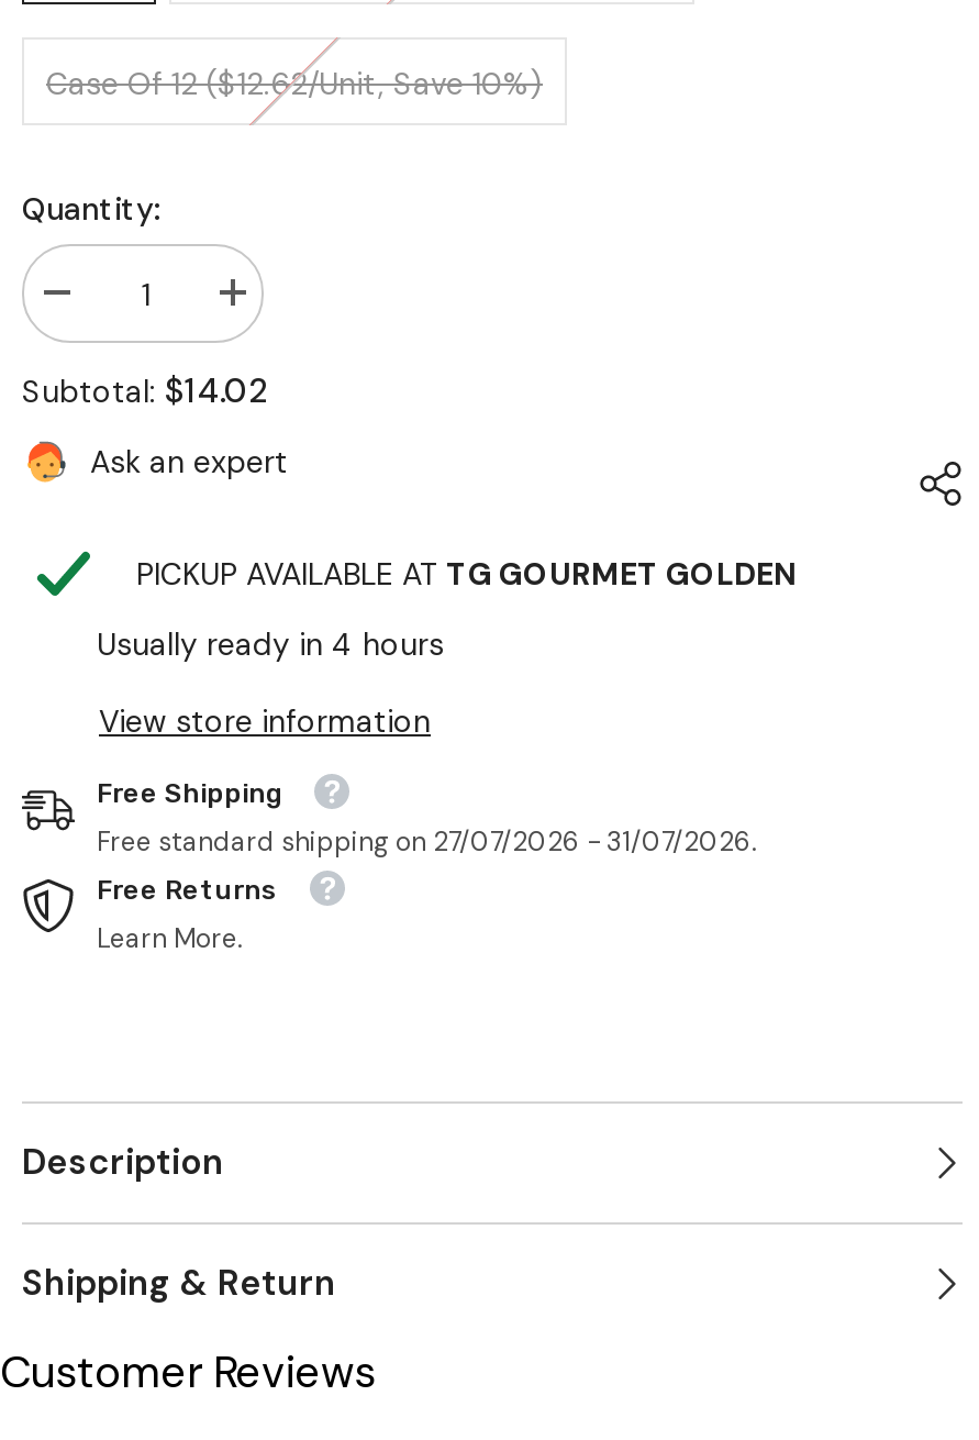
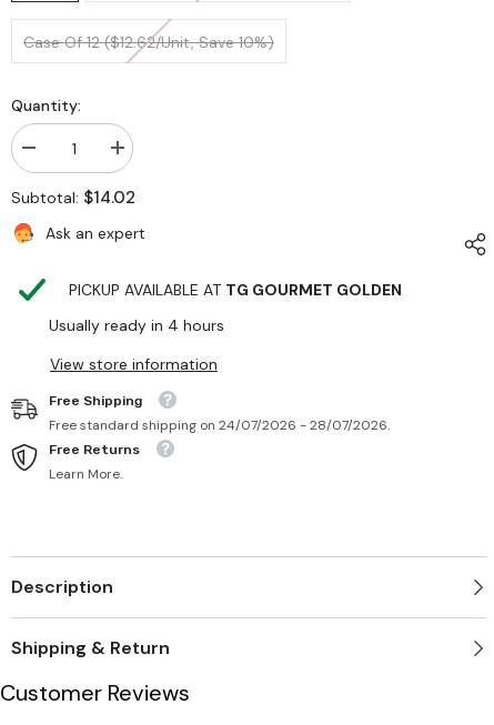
- Free standard shipping on 27/07/2026 - 31/07/2026.
+ Free standard shipping on 24/07/2026 - 28/07/2026.
